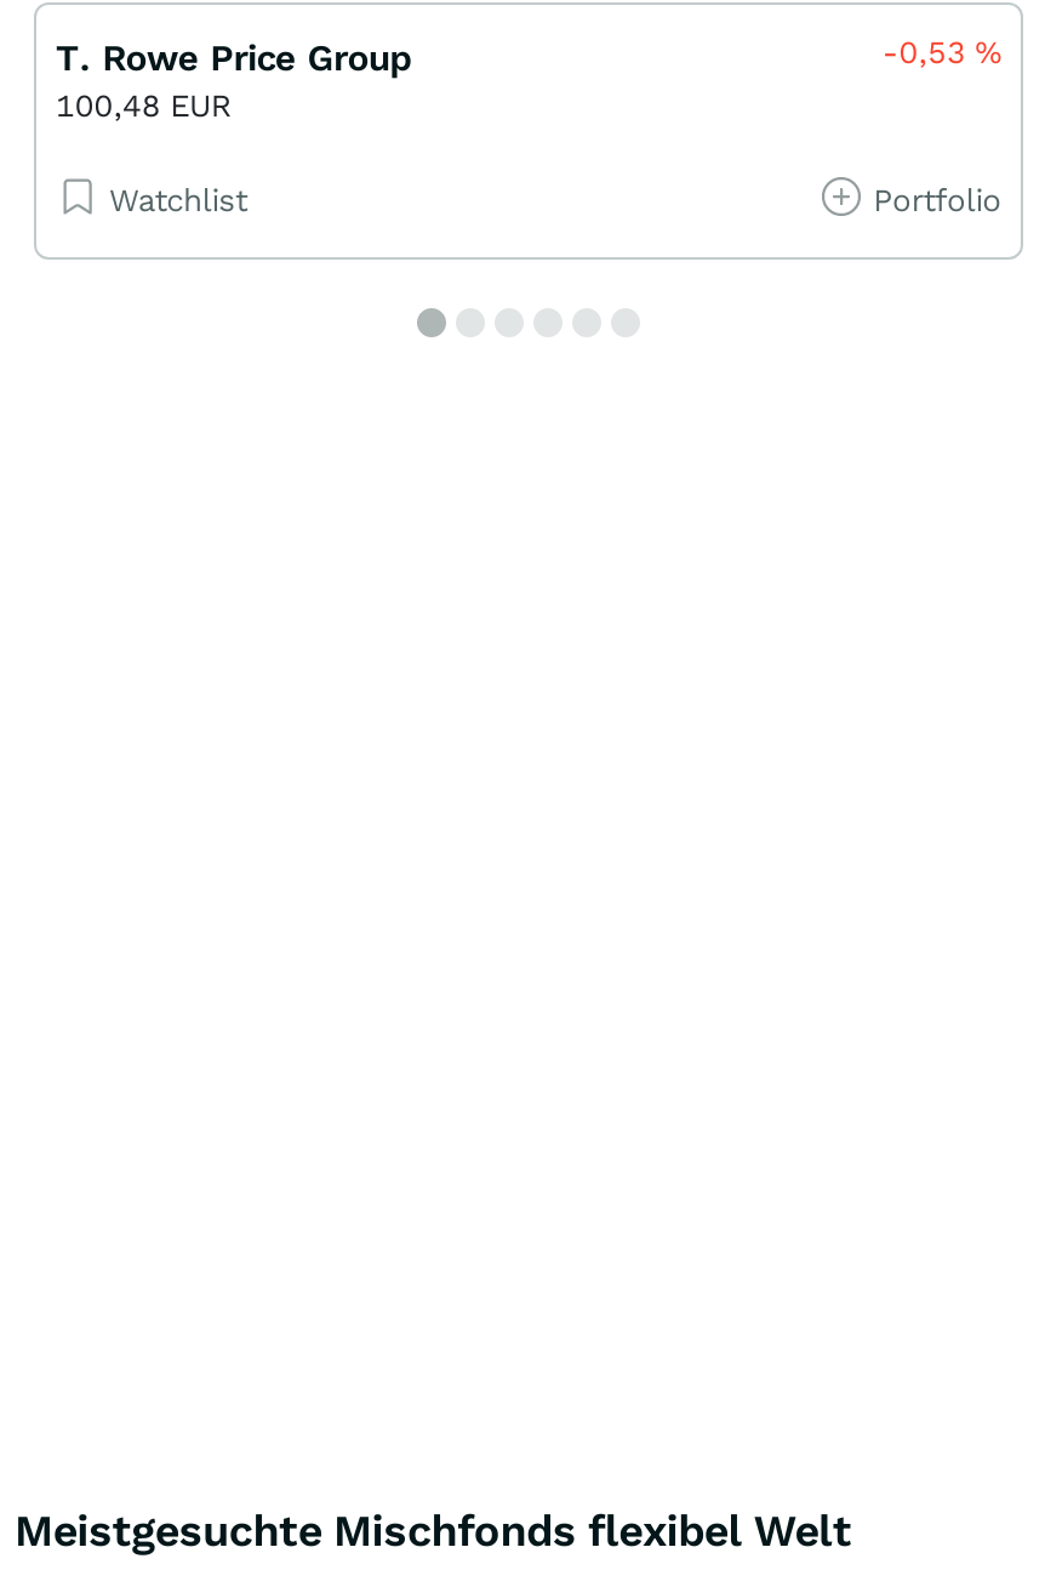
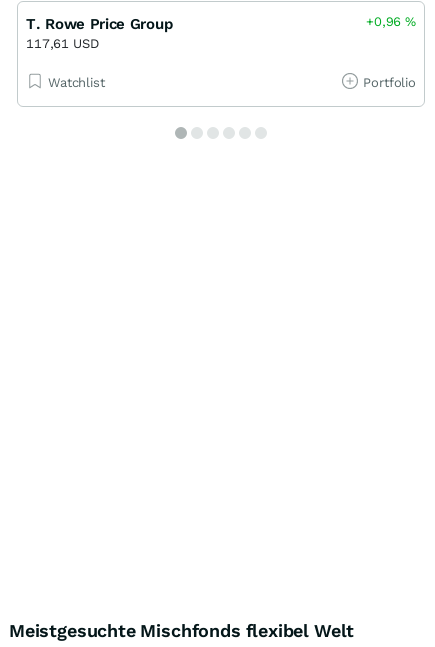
- -0,53%
+ +0,96%

- 100,48 EUR
+ 117,61 USD
